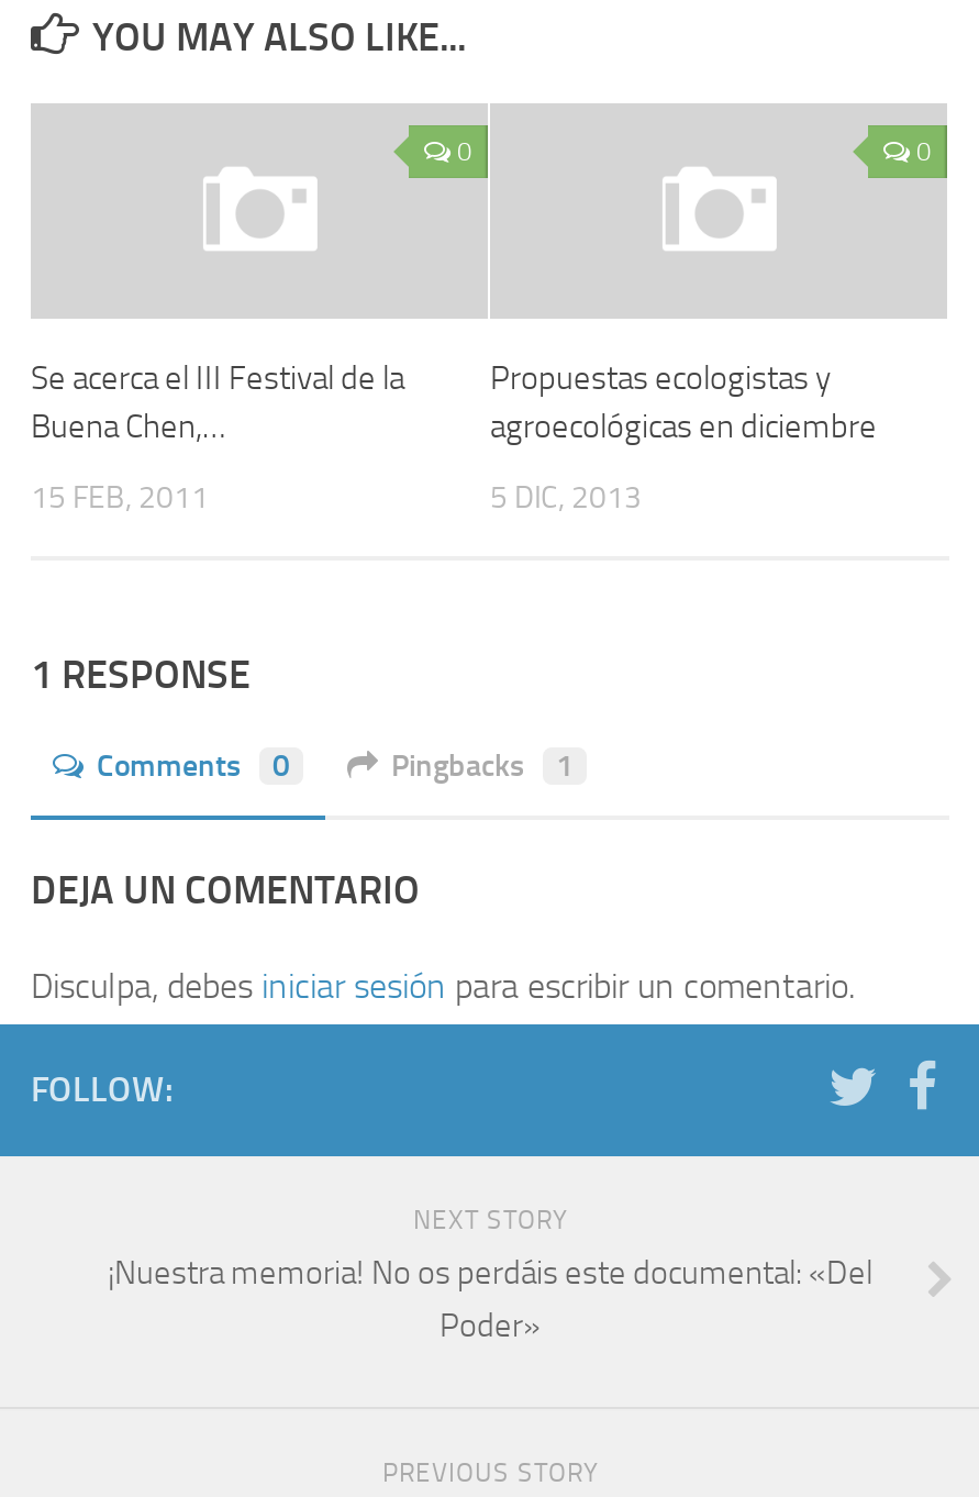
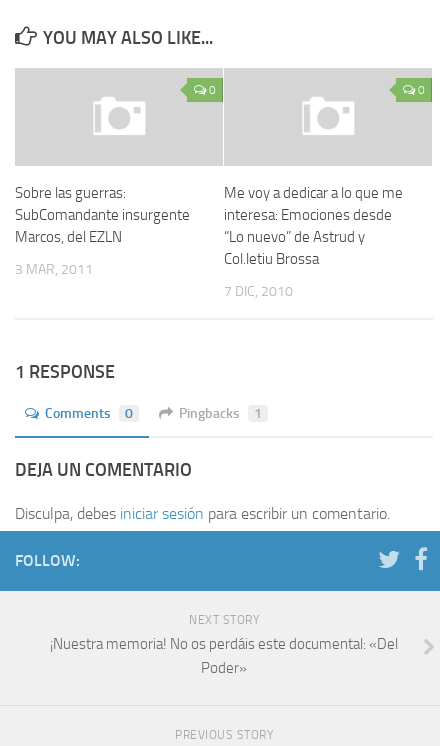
- Se acerca el III Festival de la
- Buena Chen,…
+ Sobre las guerras:
+ SubComandante insurgente
+ Marcos, del EZLN

- Propuestas ecologistas y
- agroecológicas en diciembre
+ Me voy a dedicar a lo que me
+ interesa: Emociones desde
+ “Lo nuevo” de Astrud y
+ Col.letiu Brossa

- 15 FEB, 2011
+ 3 MAR, 2011

- 5 DIC, 2013
+ 7 DIC, 2010
